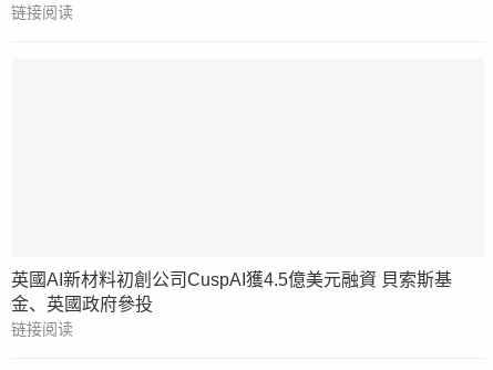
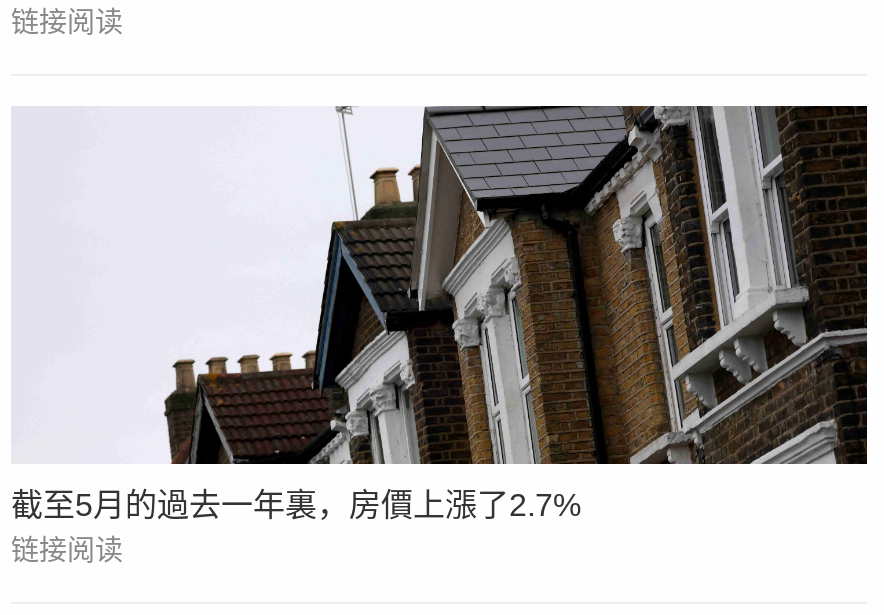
+ [image]

- 英國AI新材料初創公司CuspAI獲4.5億美元融資 貝索斯基
- 金、英國政府參投
+ 截至5月的過去一年裏，房價上漲了2.7%
